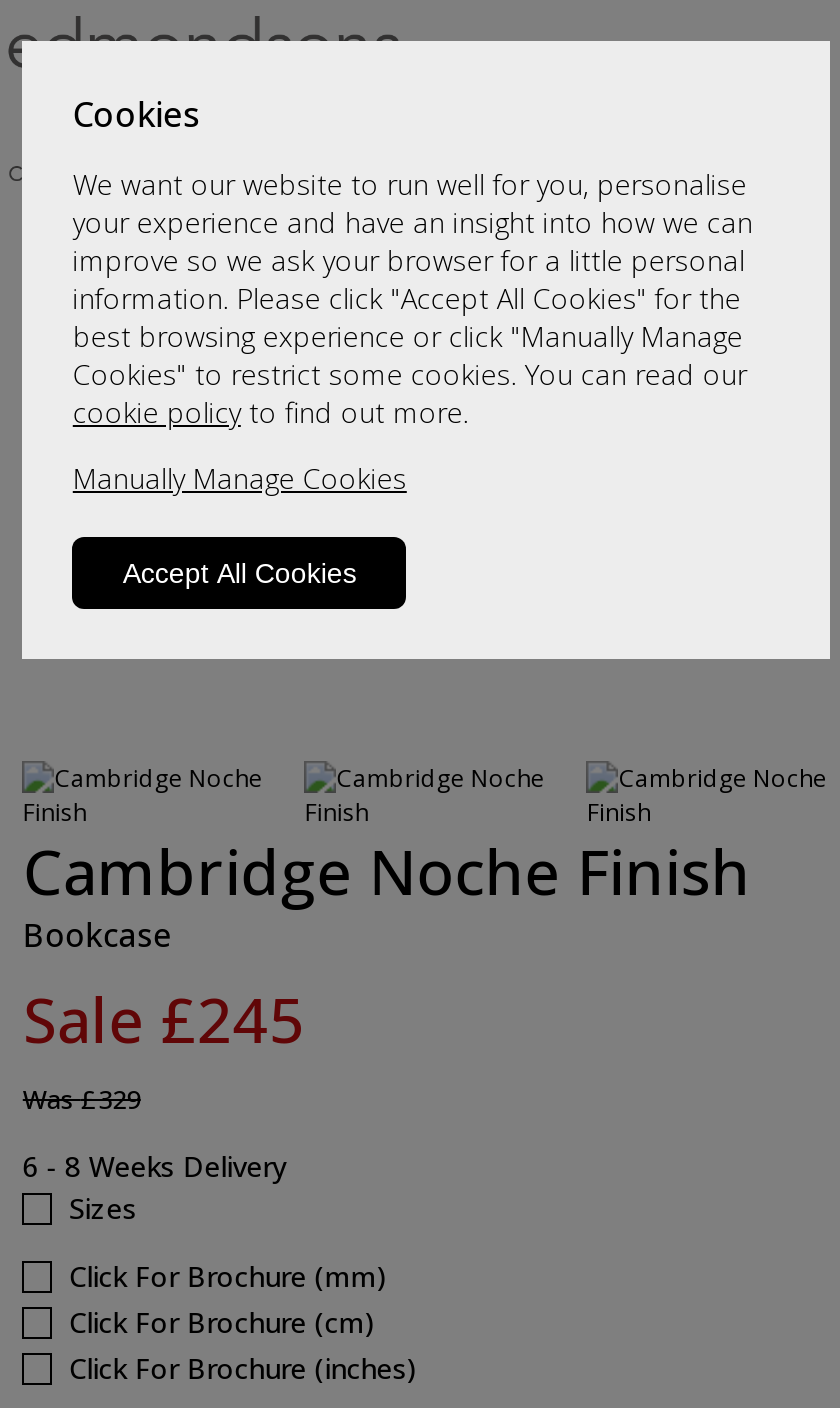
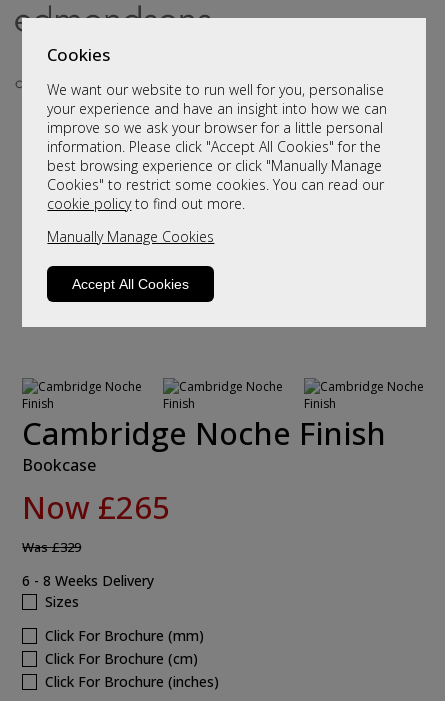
- Sale £245
+ Now £265
